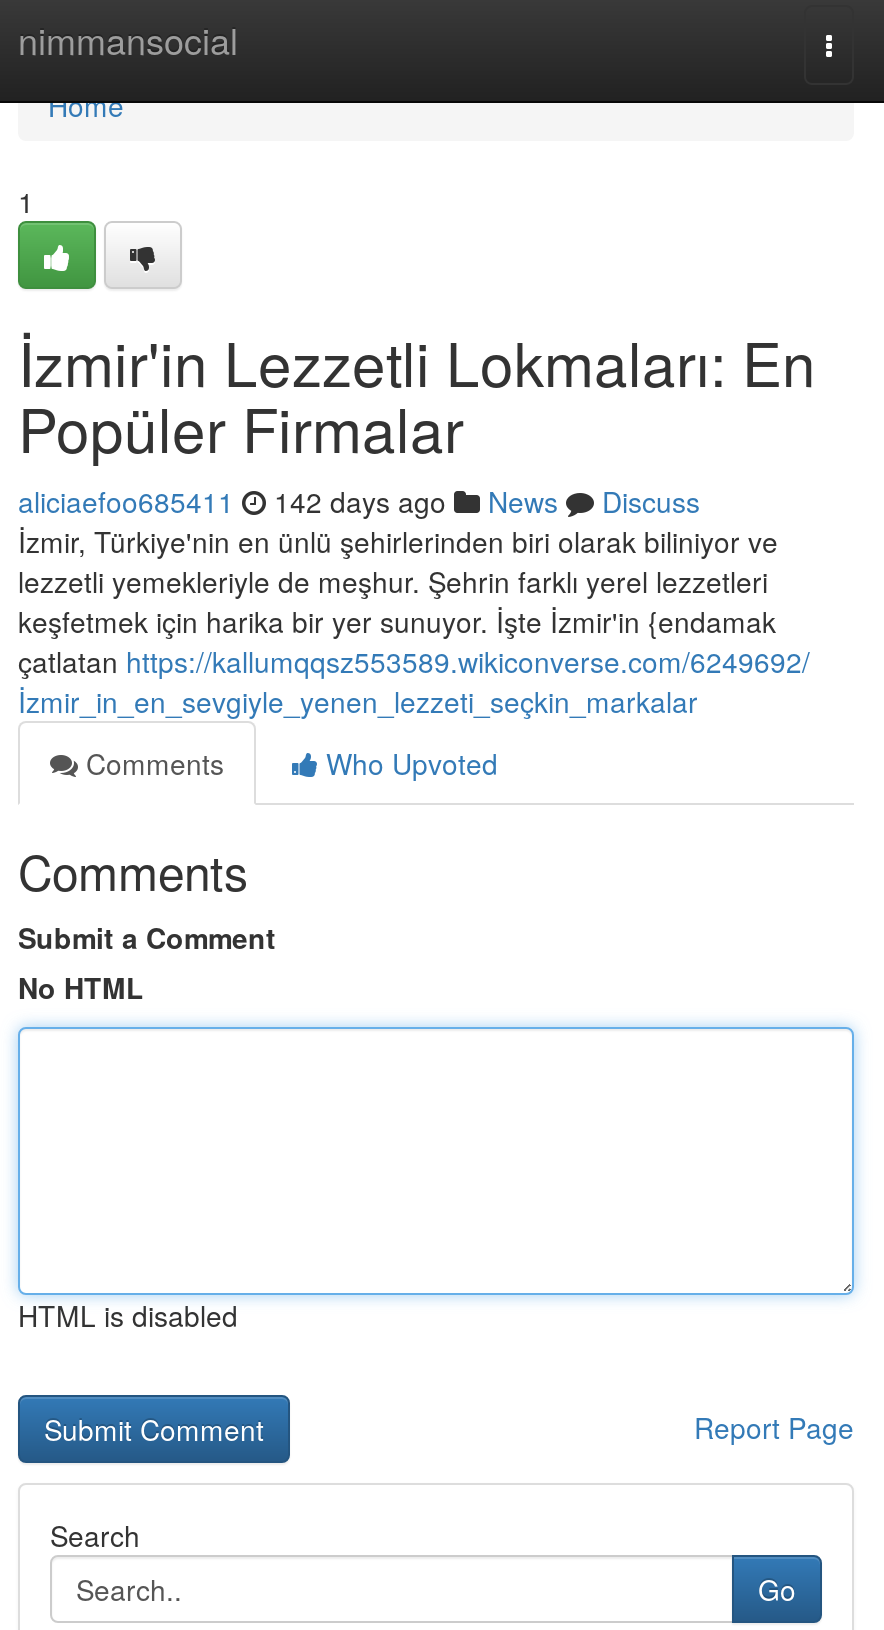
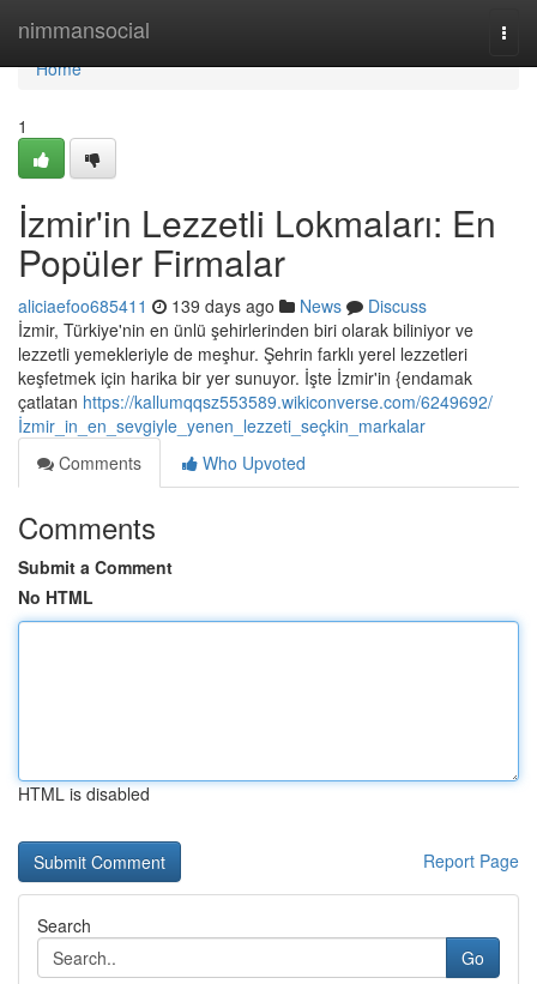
- aliciaefoo685411 142 days ago News Discuss
+ aliciaefoo685411 139 days ago News Discuss
